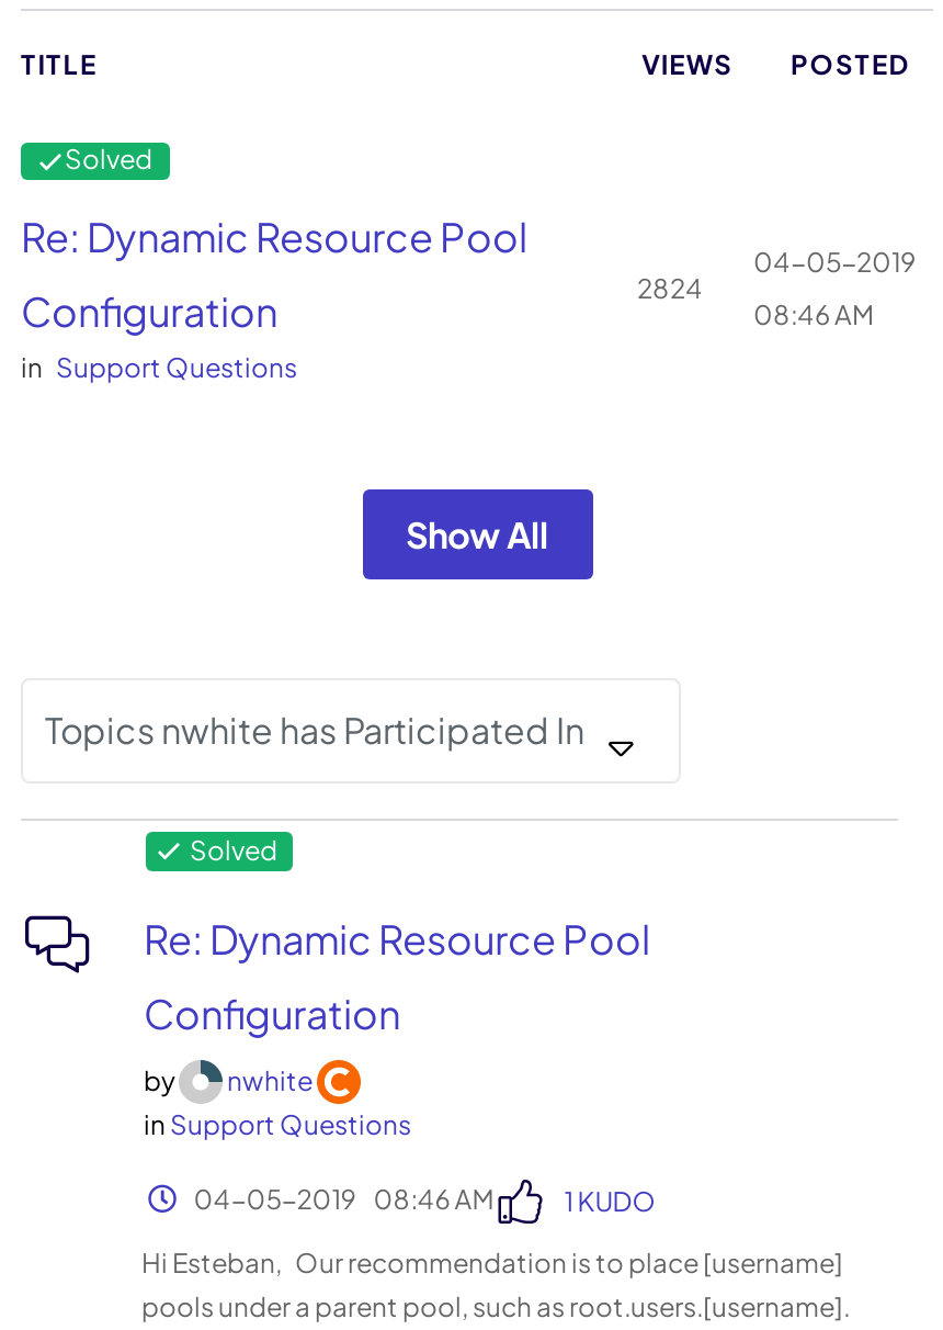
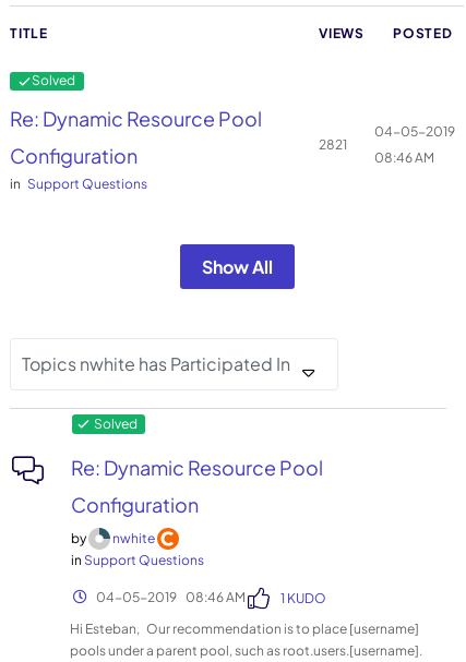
- 2824
+ 2821
